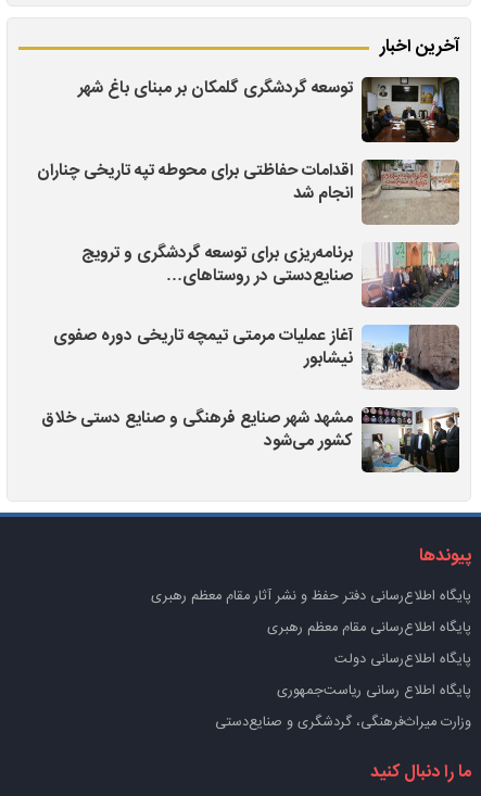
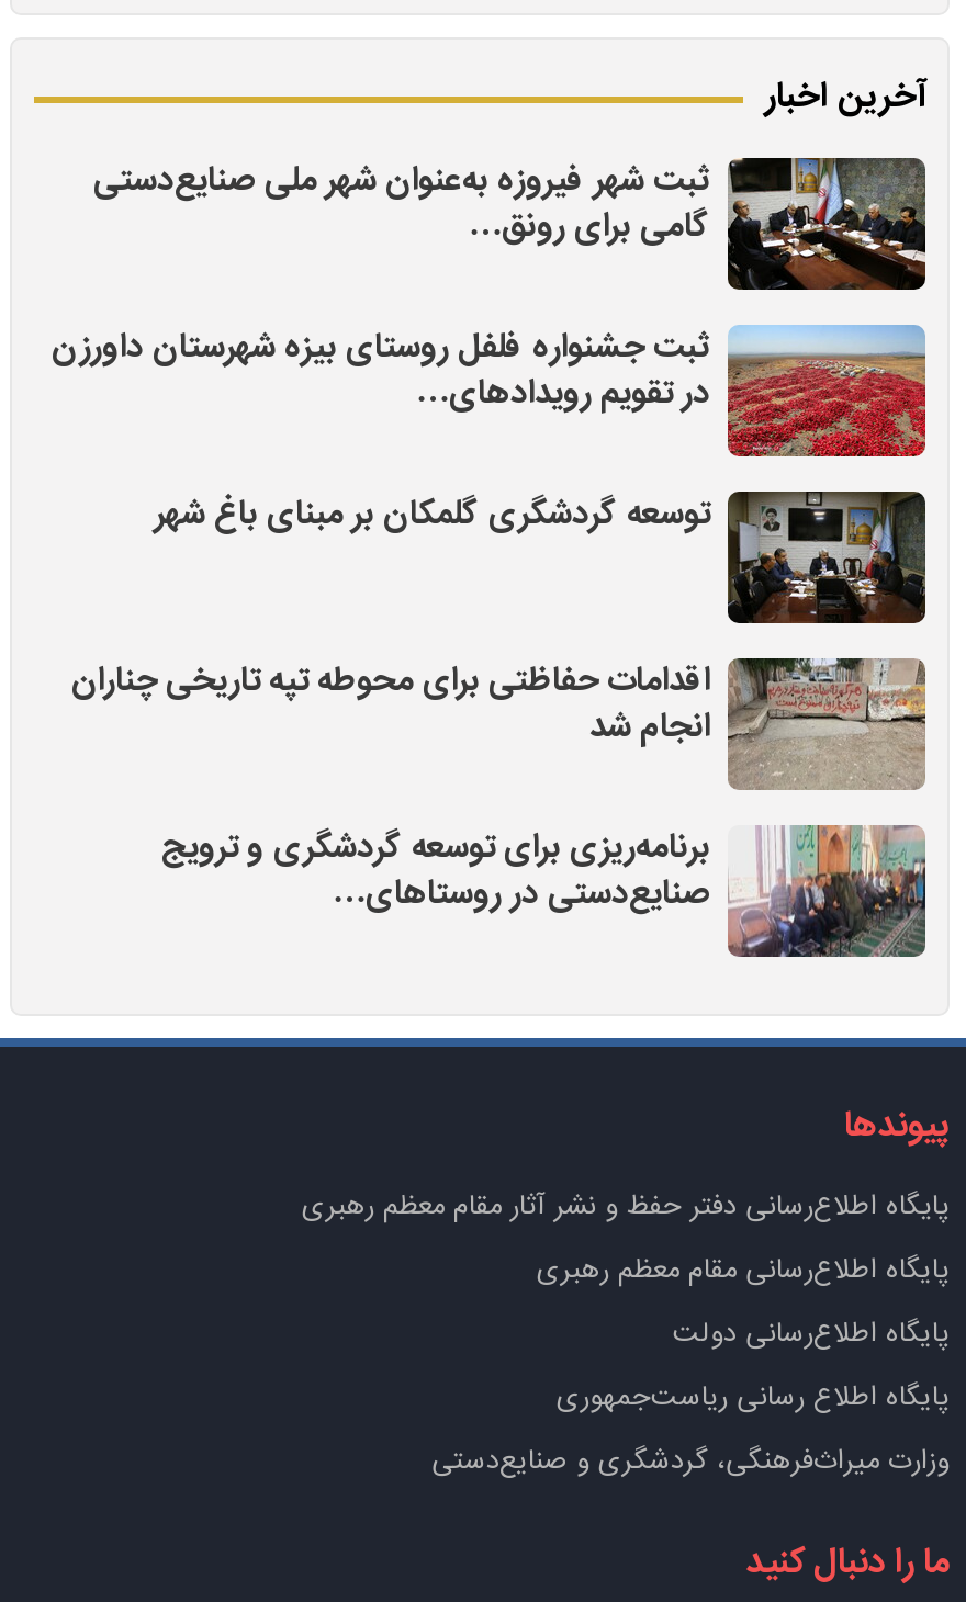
+ [image]
+ ثبت شهر فیروزه به‌عنوان شهر ملی صنایع‌دستی
+ گامی برای رونق…
+ ثبت جشنواره فلفل روستای بیزه شهرستان داورزن
+ در تقویم رویدادهای…

+ [image]

moved down: [image] | توسعه گردشگری گلمکان بر مبنای باغ شهر | اقدامات حفاظتی برای محوطه تپه تاریخی چناران | انجام شد | برنامه‌ریزی برای توسعه گردشگری و ترویج | صنایع‌دستی در روستاهای…

- [image]
- آغاز عملیات مرمتی تیمچه تاریخی دوره صفوی
- نیشابور
- مشهد شهر صنایع فرهنگی و صنایع دستی خلاق
- کشور می‌شود

- [image]
